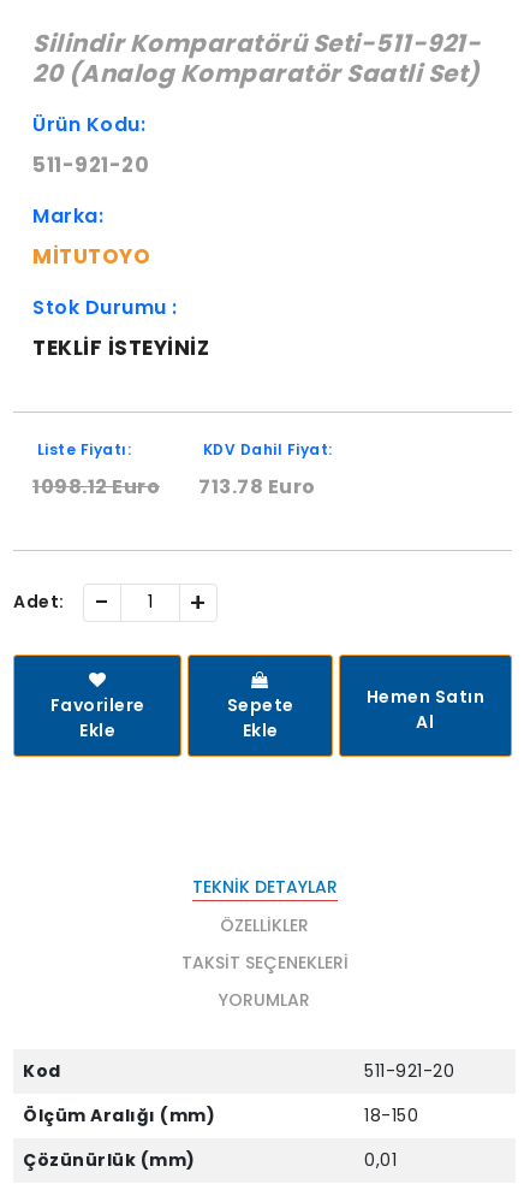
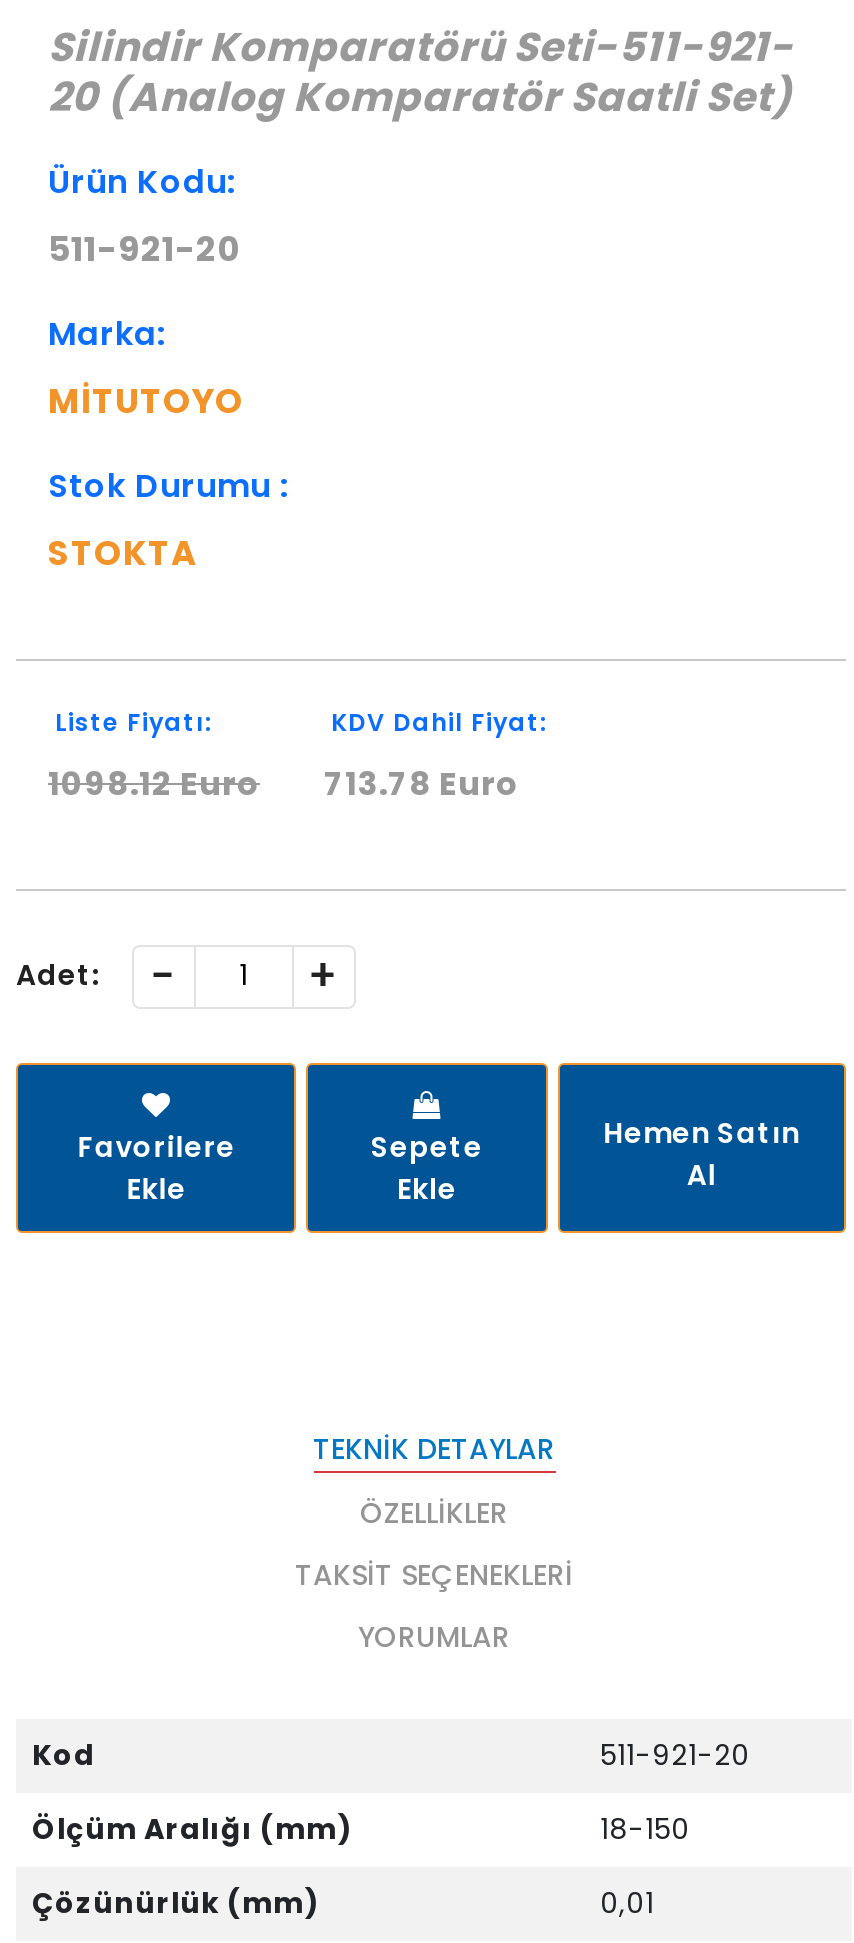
- TEKLIF ISTEYINIZ
+ STOKTA
